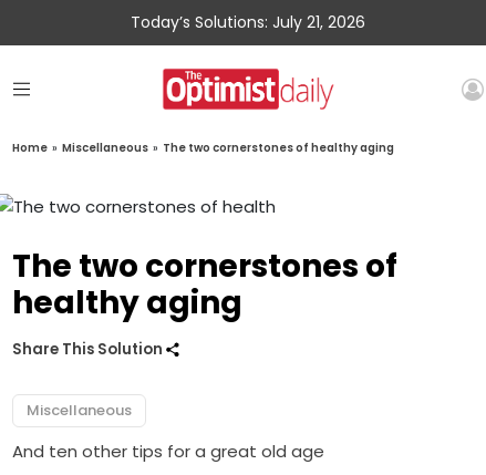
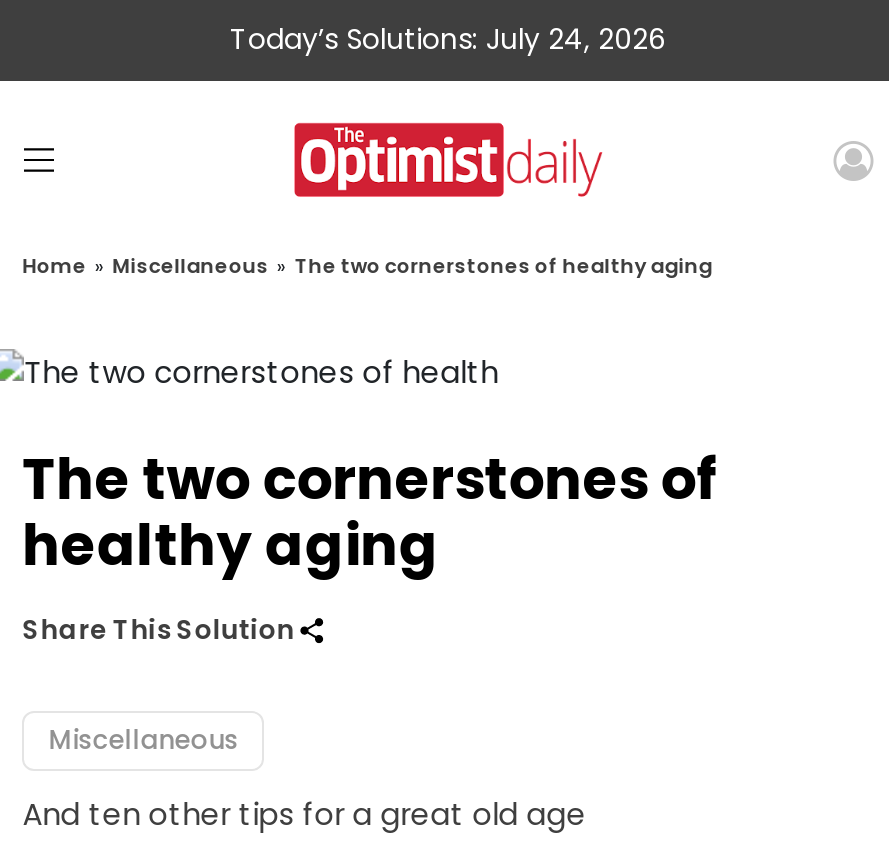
- Today’s Solutions: July 21, 2026
+ Today’s Solutions: July 24, 2026
